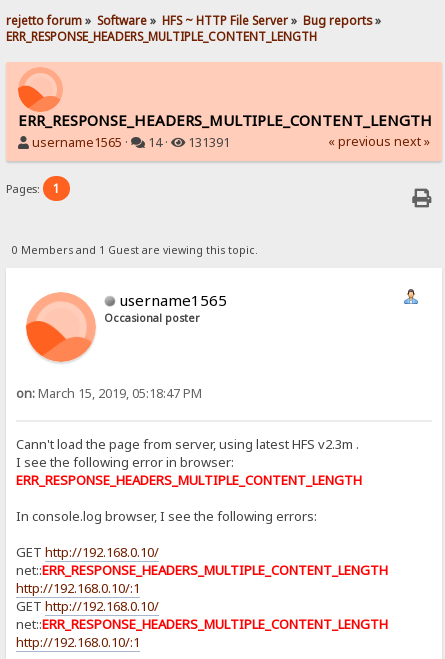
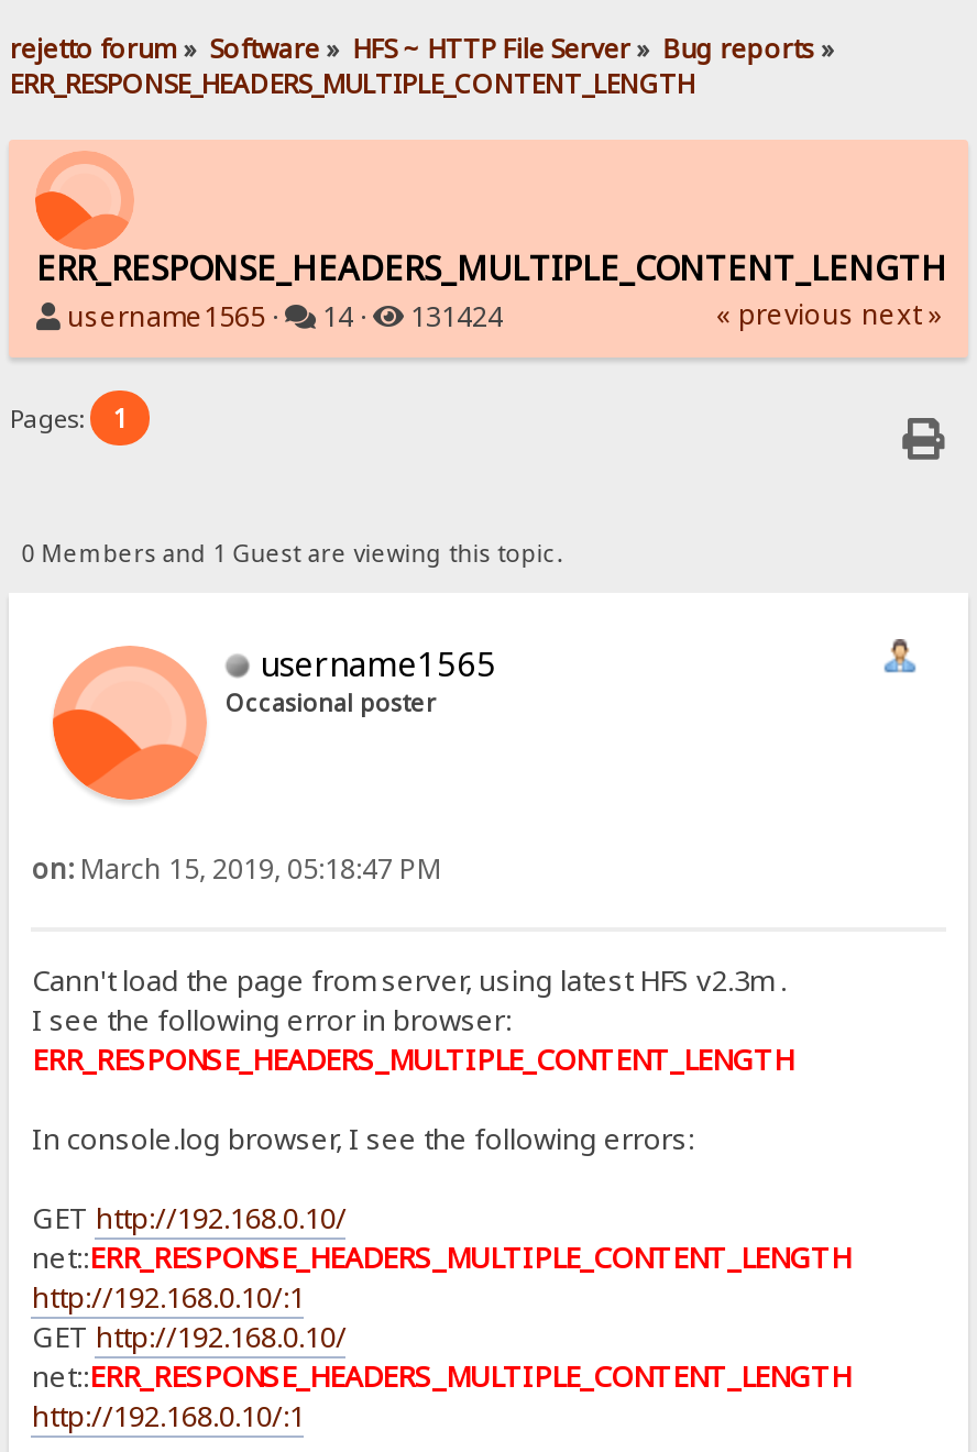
- username1565 · 14 · 131391
+ username1565 · 14 · 131424
